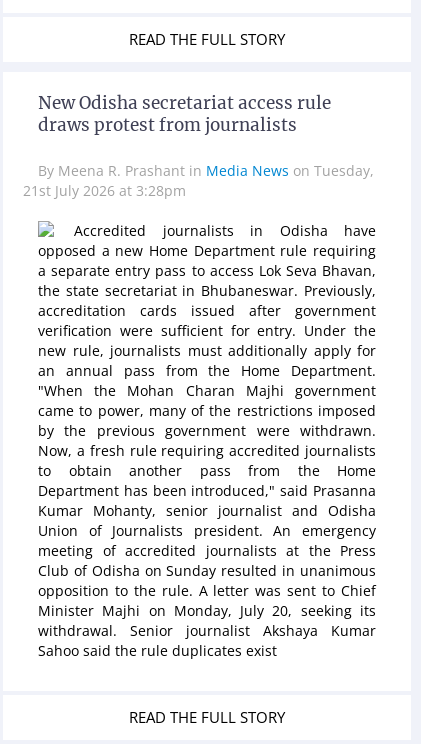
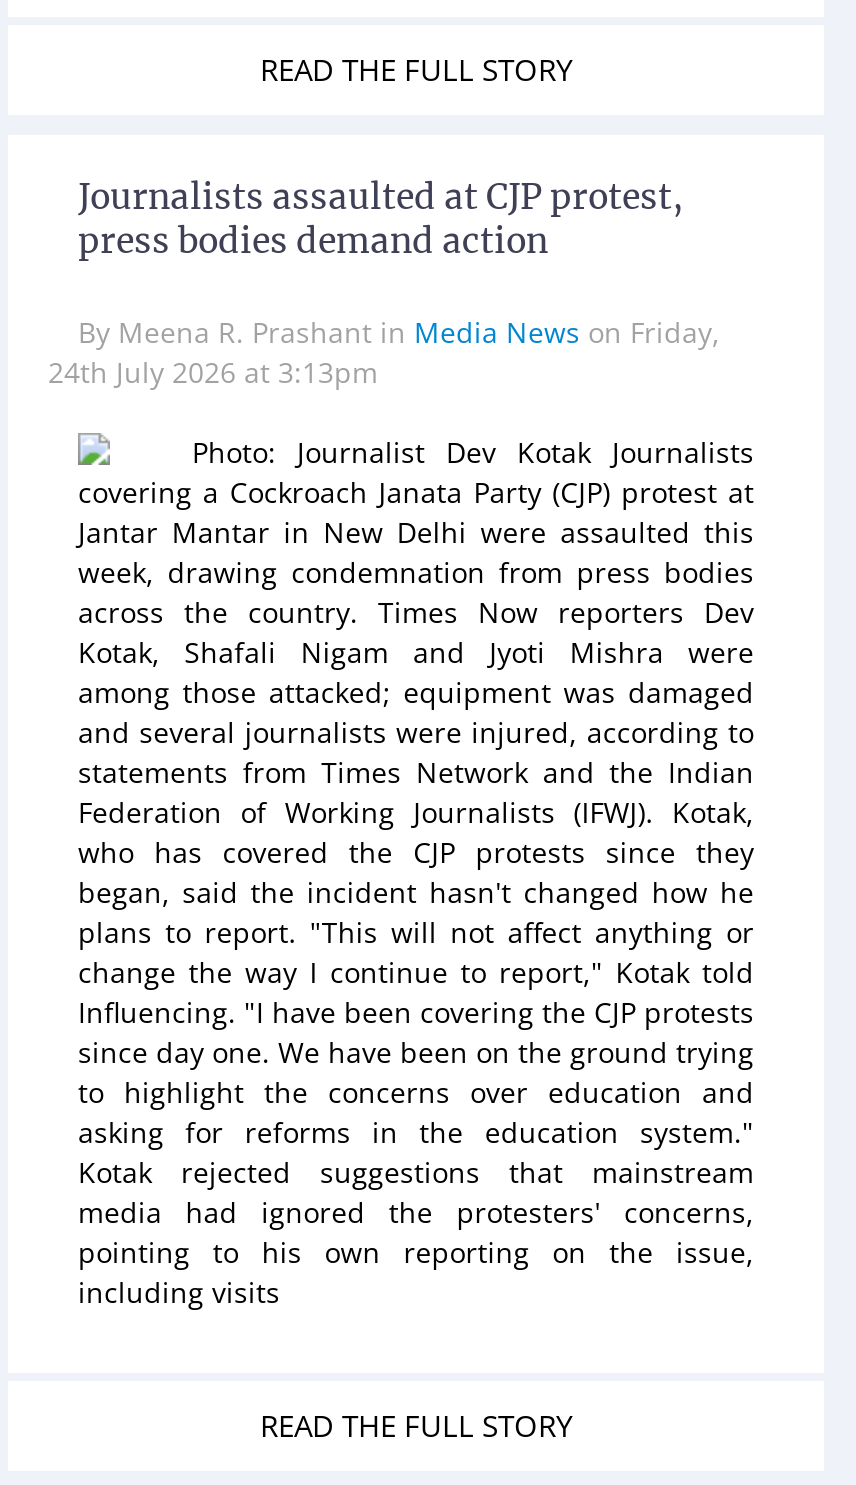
- New Odisha secretariat access rule
- draws protest from journalists
+ Journalists assaulted at CJP protest,
+ press bodies demand action

- By Meena R. Prashant in Media News on Tuesday,
- 21st July 2026 at 3:28pm
+ By Meena R. Prashant in Media News on Friday,
+ 24th July 2026 at 3:13pm

- Accredited journalists in Odisha have
- opposed a new Home Department rule requiring
- a separate entry pass to access Lok Seva Bhavan,
- the state secretariat in Bhubaneswar. Previously,
- accreditation cards issued after government
- verification were sufficient for entry. Under the
- new rule, journalists must additionally apply for
- an annual pass from the Home Department.
- "When the Mohan Charan Majhi government
- came to power, many of the restrictions imposed
- by the previous government were withdrawn.
- Now, a fresh rule requiring accredited journalists
- to obtain another pass from the Home
- Department has been introduced," said Prasanna
- Kumar Mohanty, senior journalist and Odisha
- Union of Journalists president. An emergency
- meeting of accredited journalists at the Press
- Club of Odisha on Sunday resulted in unanimous
- opposition to the rule. A letter was sent to Chief
- Minister Majhi on Monday, July 20, seeking its
- withdrawal. Senior journalist Akshaya Kumar
- Sahoo said the rule duplicates exist
+ Photo: Journalist Dev Kotak Journalists
+ covering a Cockroach Janata Party (CJP) protest at
+ Jantar Mantar in New Delhi were assaulted this
+ week, drawing condemnation from press bodies
+ across the country. Times Now reporters Dev
+ Kotak, Shafali Nigam and Jyoti Mishra were
+ among those attacked; equipment was damaged
+ and several journalists were injured, according to
+ statements from Times Network and the Indian
+ Federation of Working Journalists (IFWJ). Kotak,
+ who has covered the CJP protests since they
+ began, said the incident hasn't changed how he
+ plans to report. "This will not affect anything or
+ change the way I continue to report," Kotak told
+ Influencing. "I have been covering the CJP protests
+ since day one. We have been on the ground trying
+ to highlight the concerns over education and
+ asking for reforms in the education system."
+ Kotak rejected suggestions that mainstream
+ media had ignored the protesters' concerns,
+ pointing to his own reporting on the issue,
+ including visits
